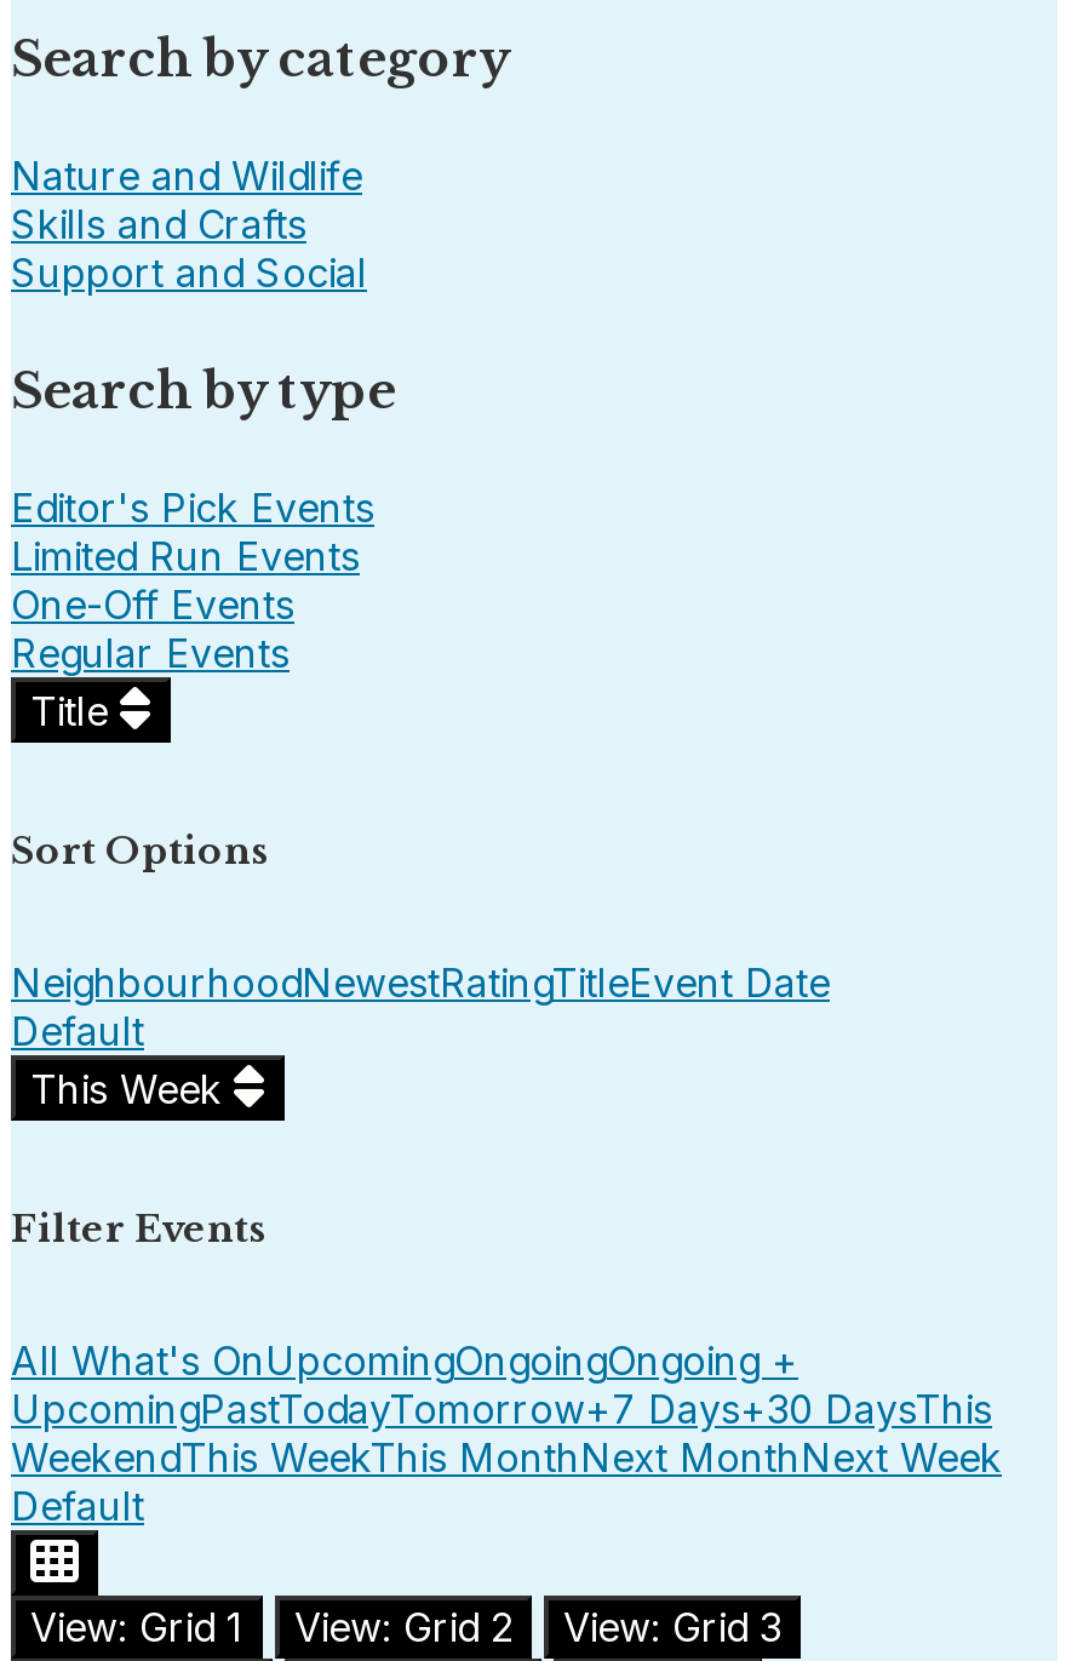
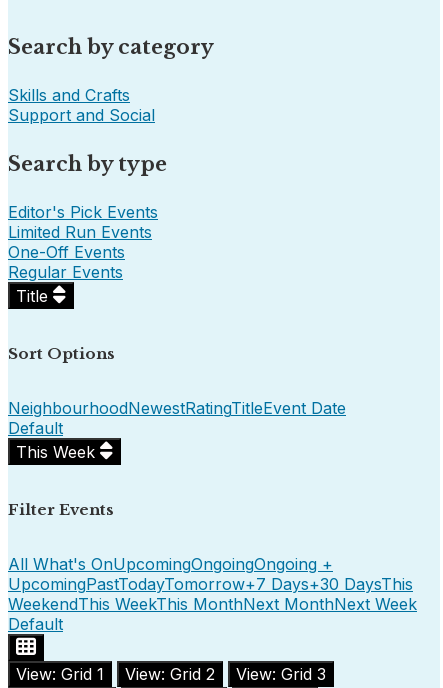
- Nature and Wildlife
